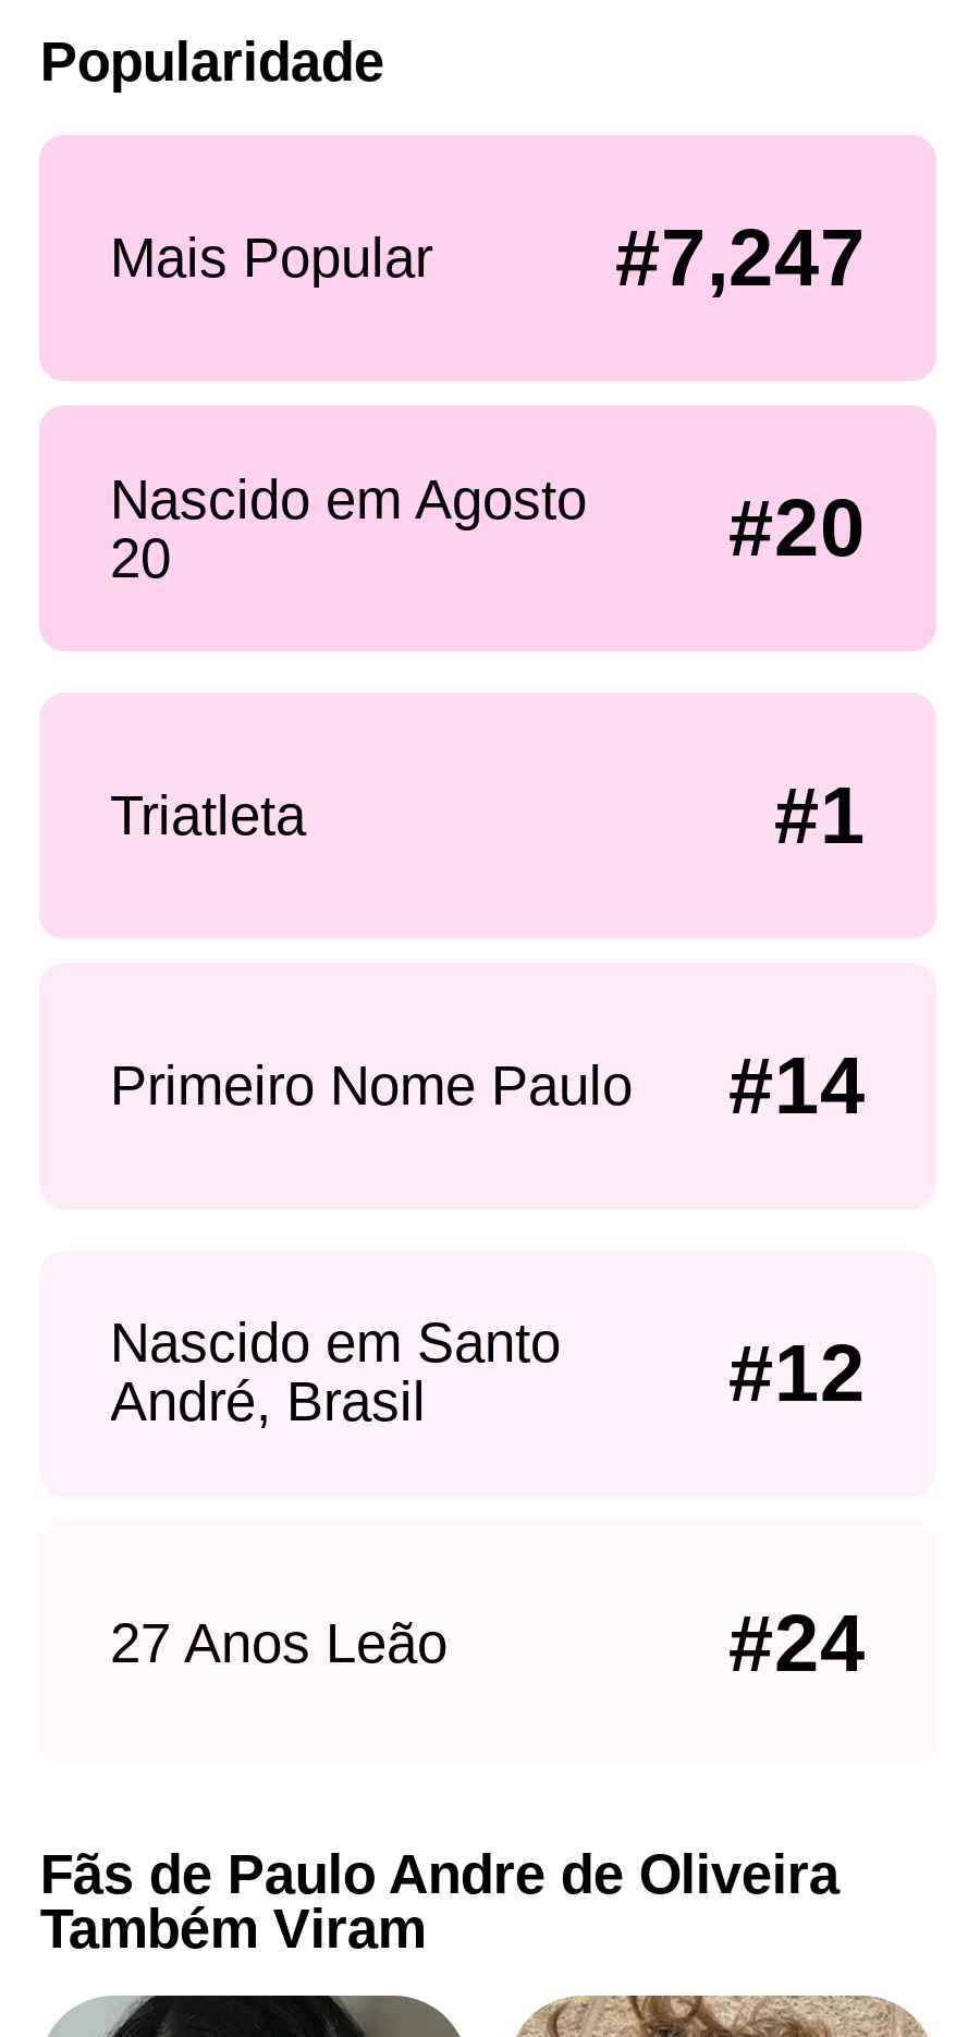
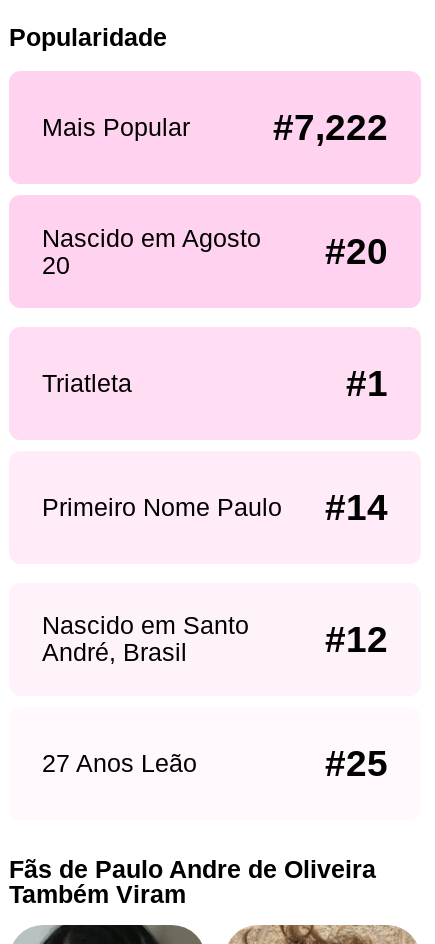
- #7,247
+ #7,222

- #24
+ #25
